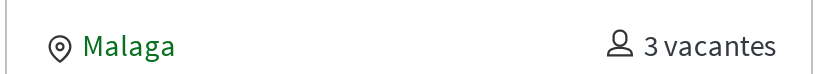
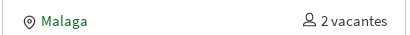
- 3 vacantes
+ 2 vacantes
